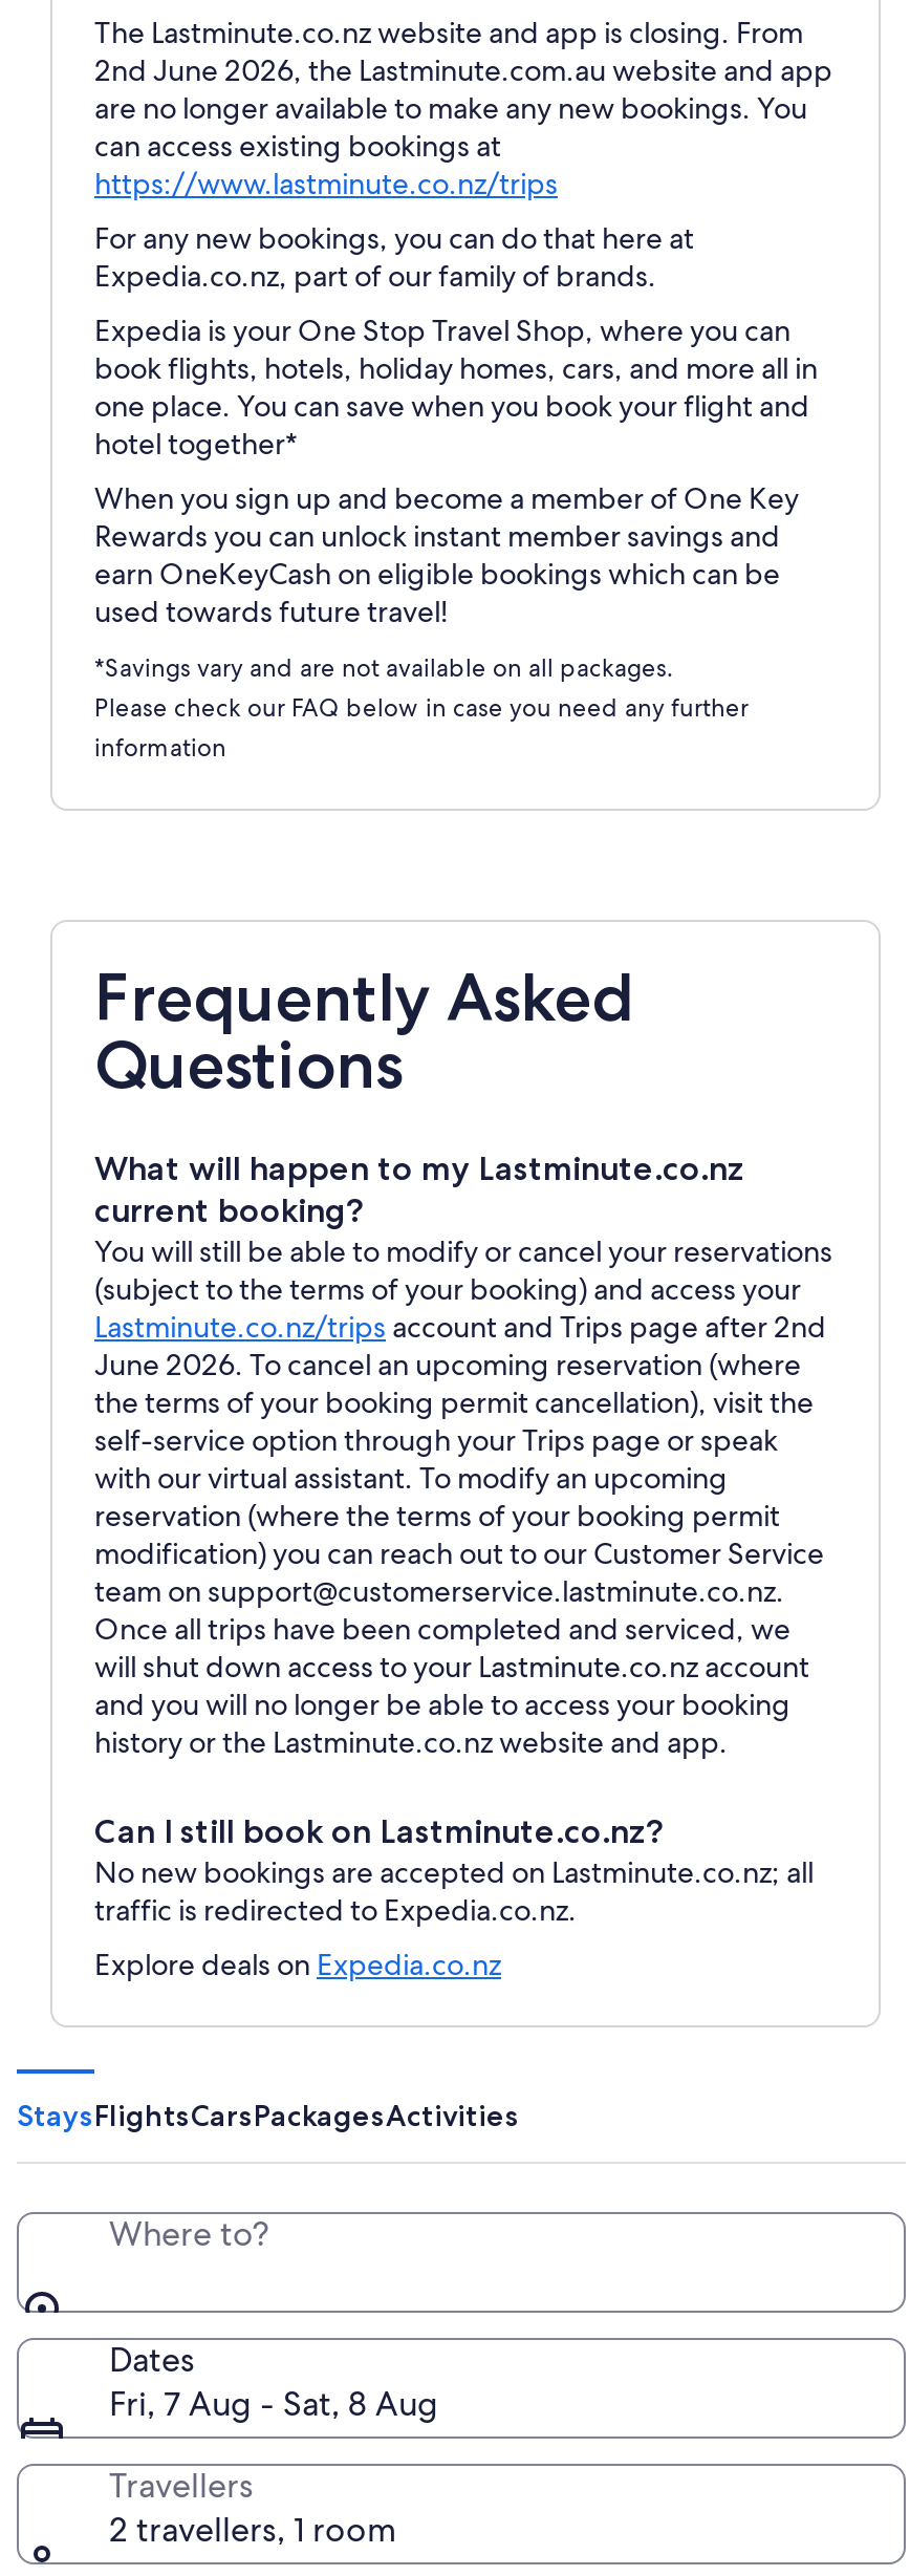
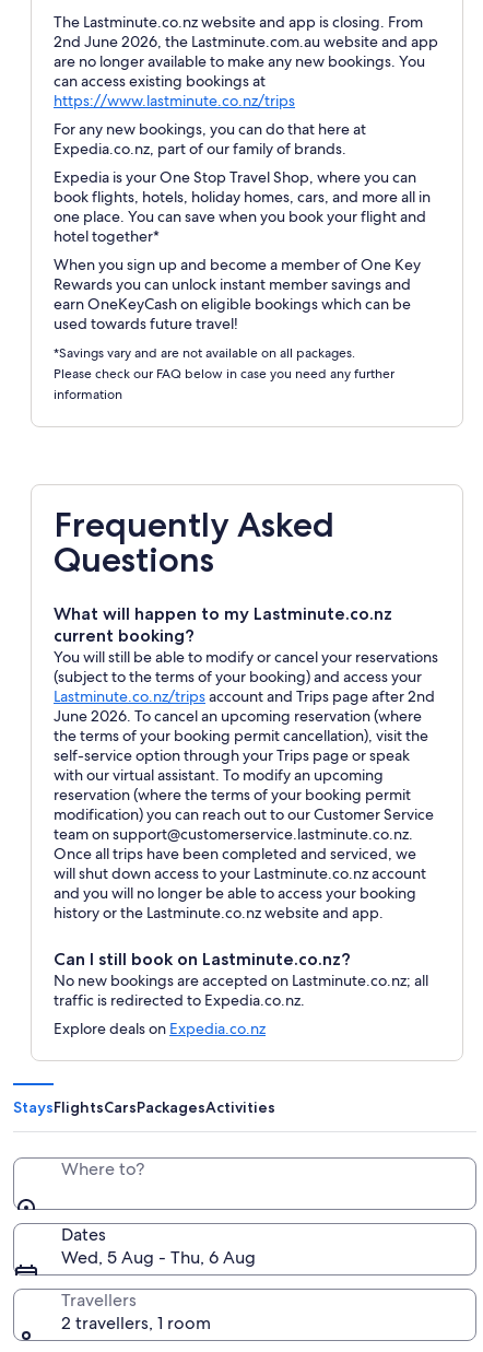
- Fri, 7 Aug - Sat, 8 Aug
+ Wed, 5 Aug - Thu, 6 Aug
